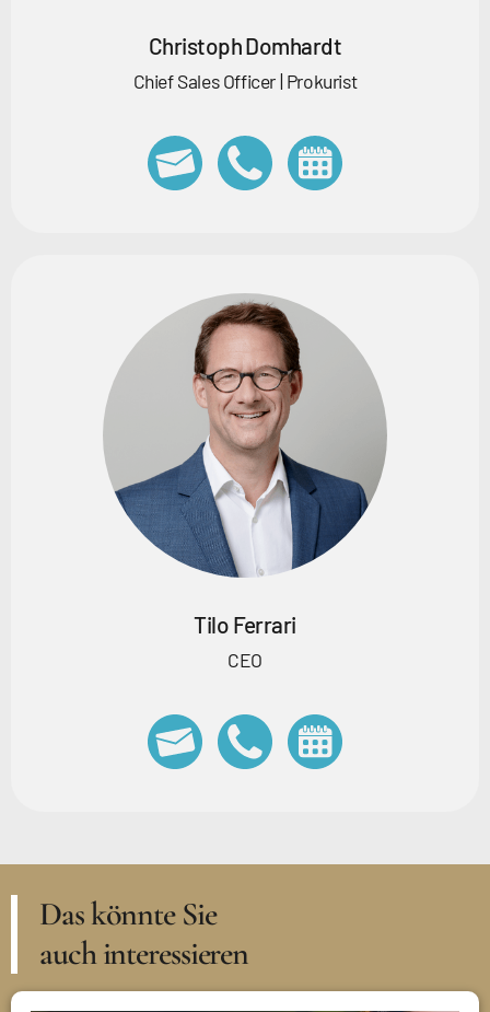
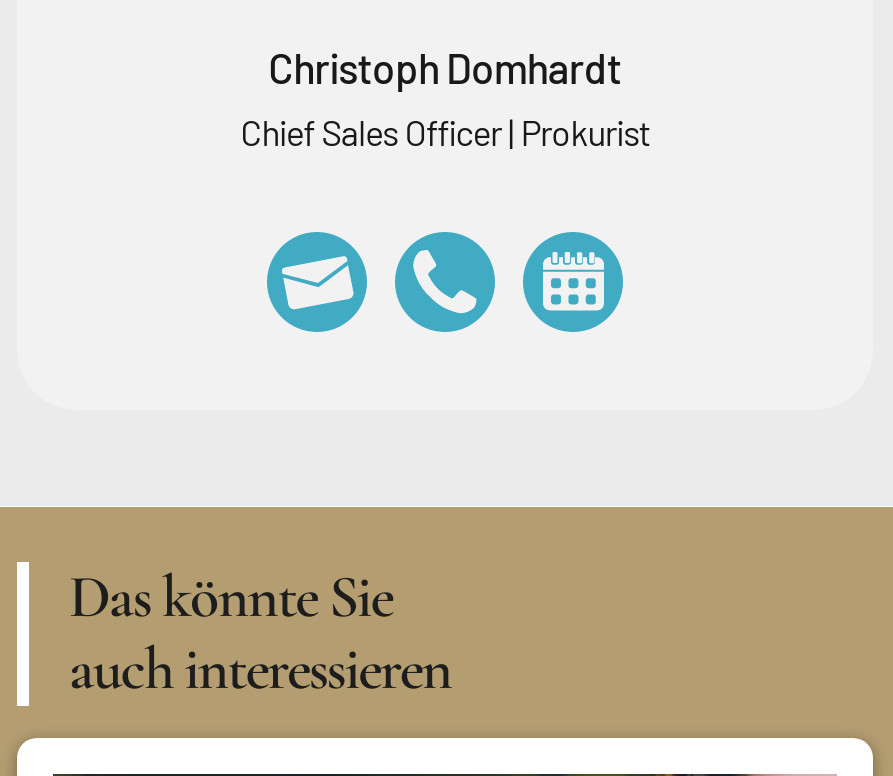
- [image]
- Tilo Ferrari
- CEO
